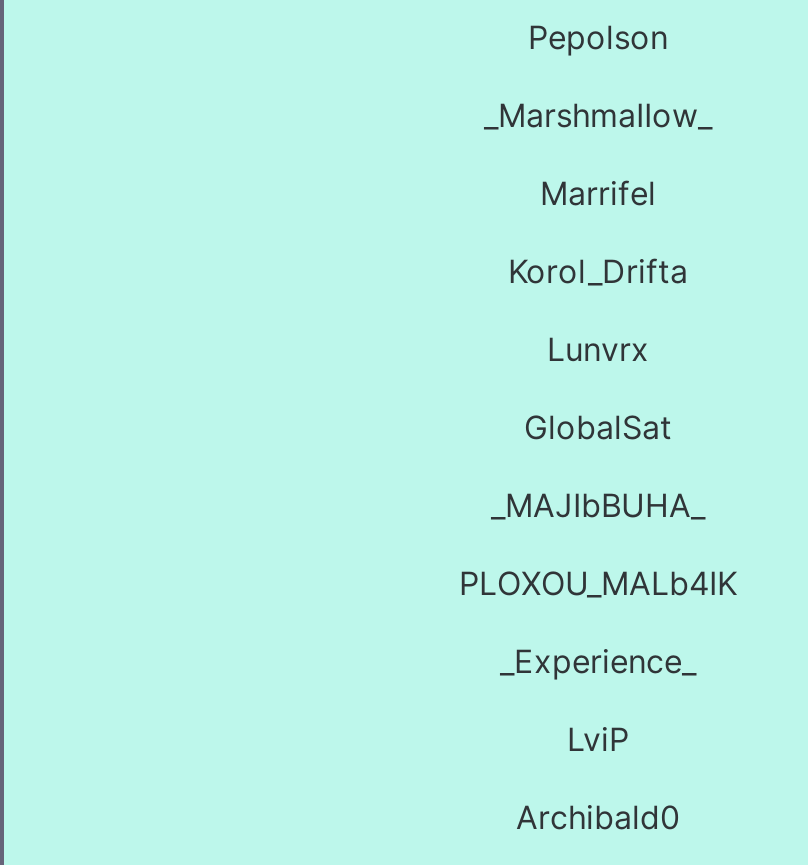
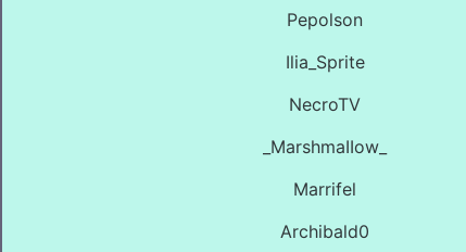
+ Ilia_Sprite
+ NecroTV

moved down: _MarshmaIIow_ | Marrifel

- Korol_Drifta
- Lunvrx
- GlobalSat
- _MAJIbBUHA_
- PLOXOU_MALb4IK
- _Experience_
- LviP
